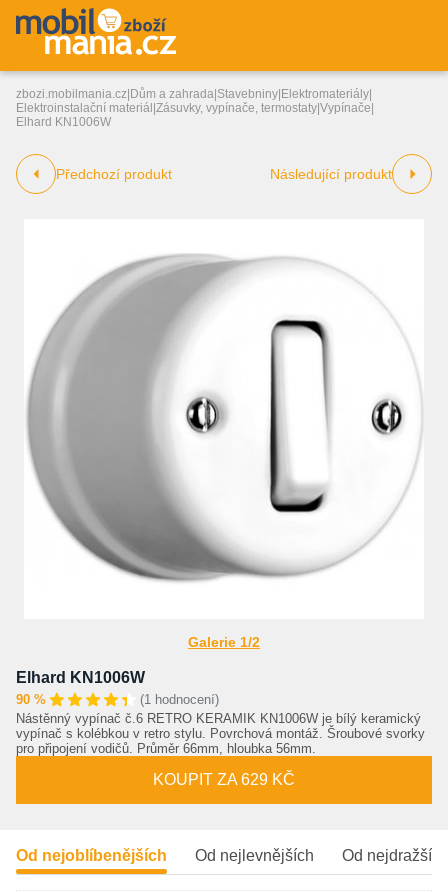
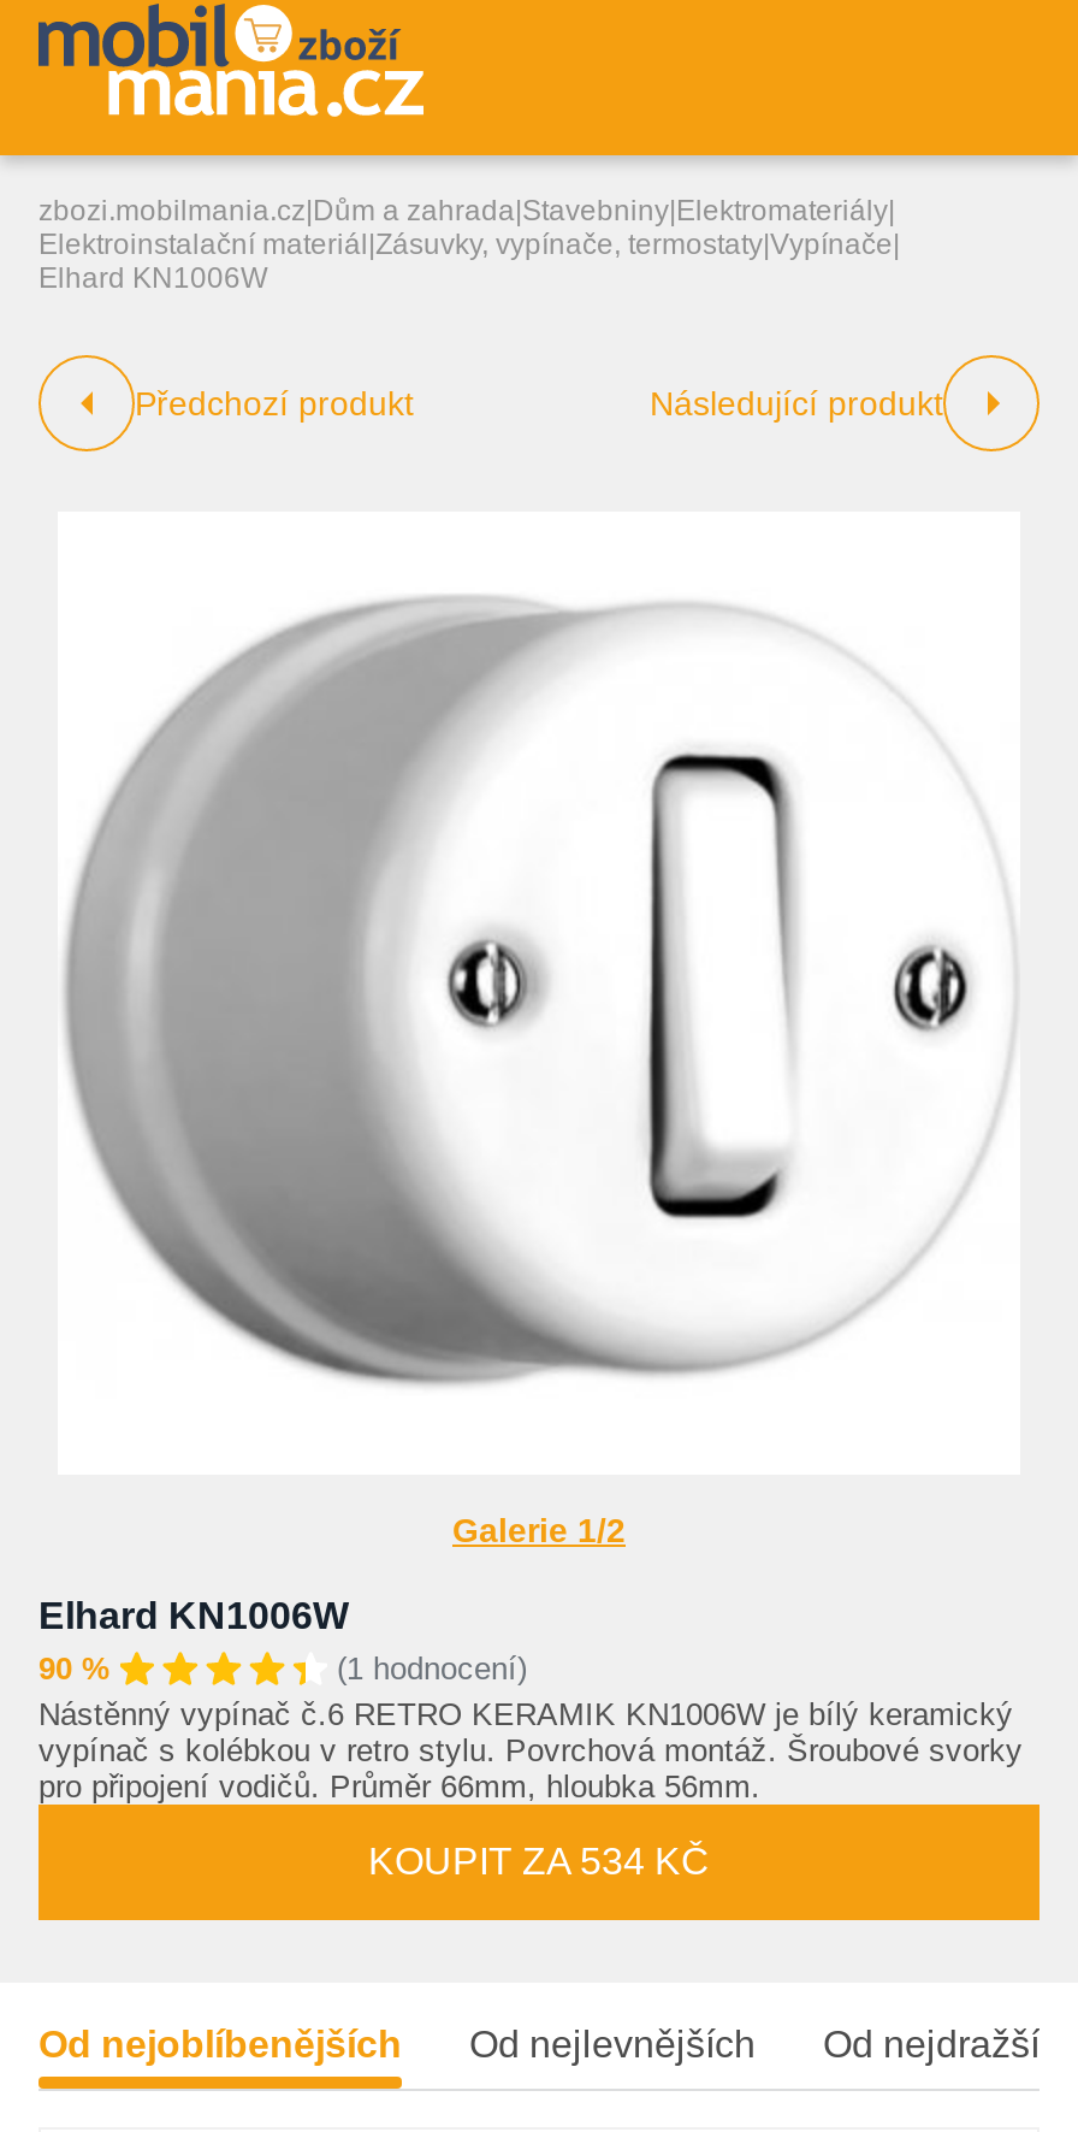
- KOUPIT ZA 629 KČ
+ KOUPIT ZA 534 KČ
